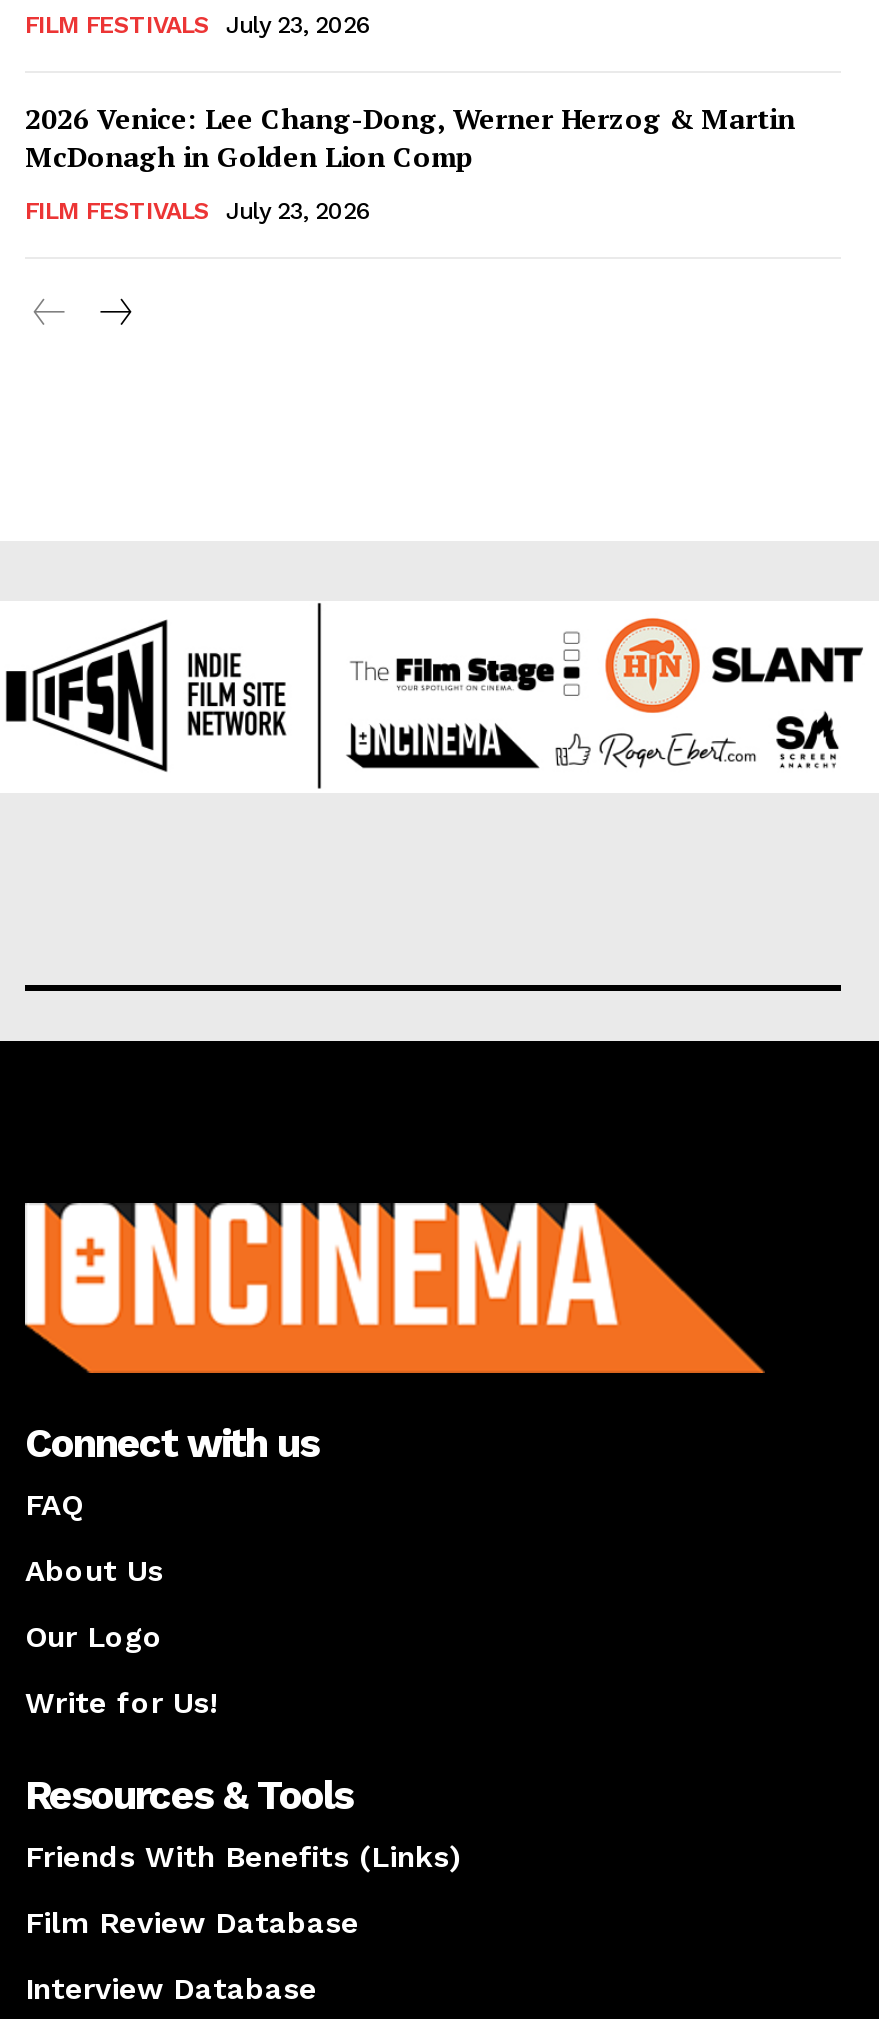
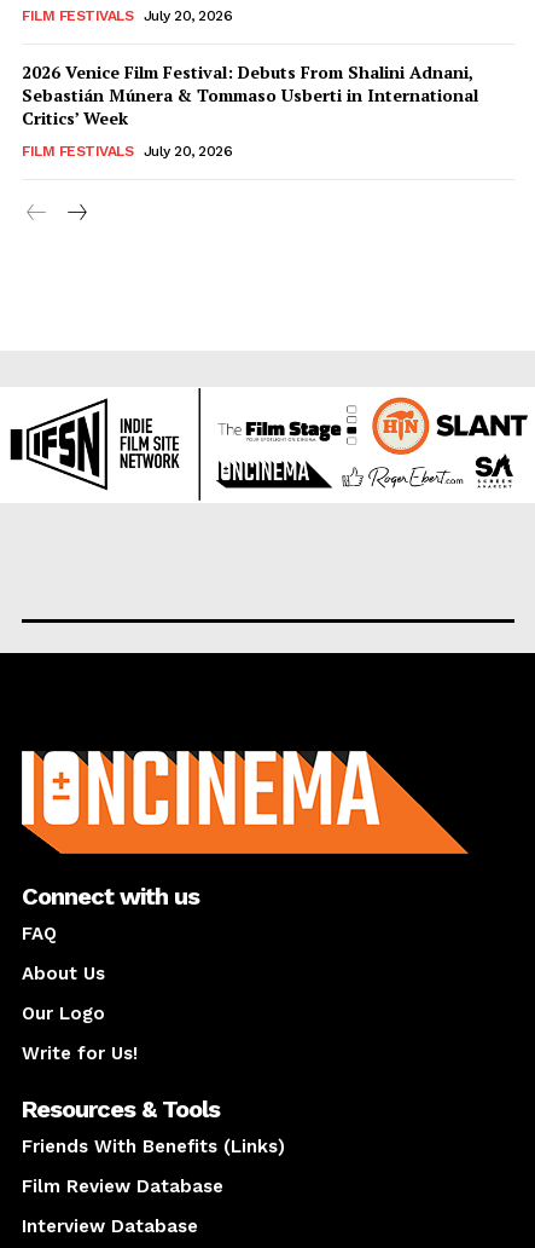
- FILM FESTIVALS July 23, 2026
+ FILM FESTIVALS July 20, 2026

- 2026 Venice: Lee Chang-Dong, Werner Herzog & Martin
- McDonagh in Golden Lion Comp
+ 2026 Venice Film Festival: Debuts From Shalini Adnani,
+ Sebastián Múnera & Tommaso Usberti in International
+ Critics’ Week

- FILM FESTIVALS July 23, 2026
+ FILM FESTIVALS July 20, 2026
